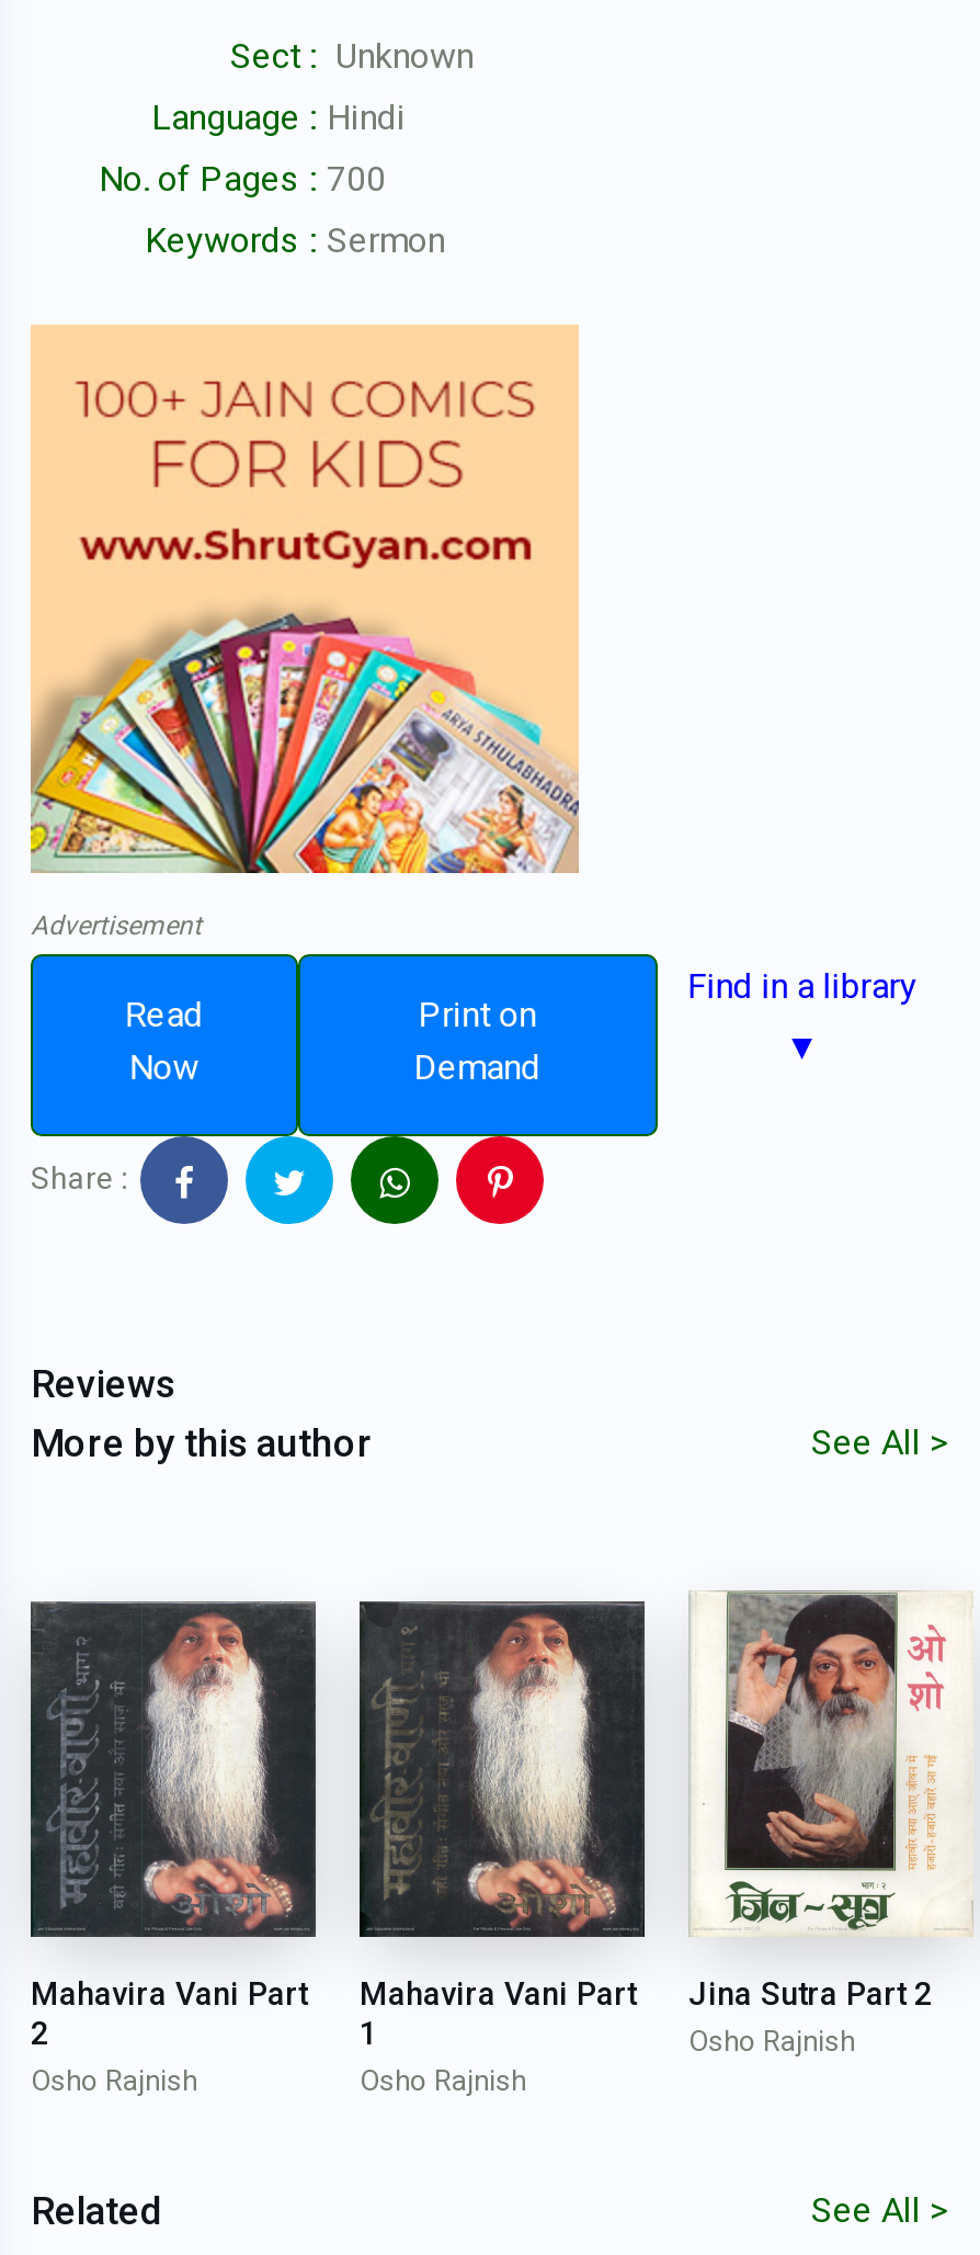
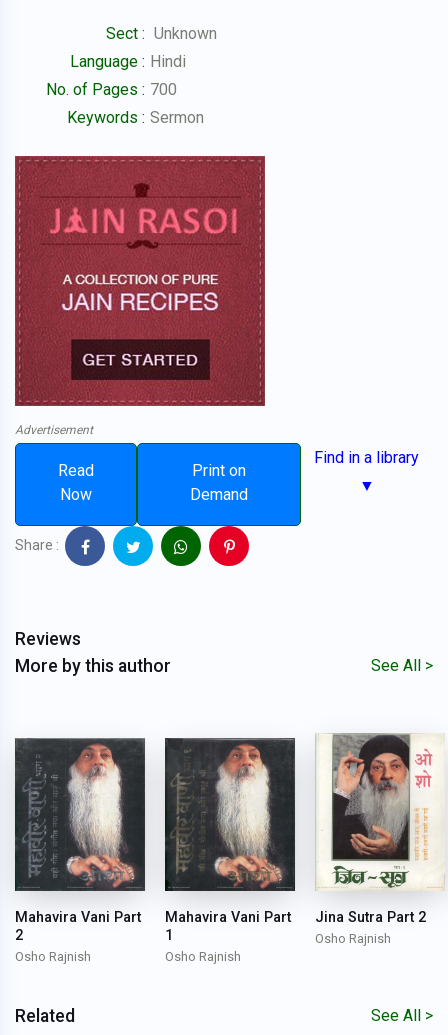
- [image]
+ [image]
